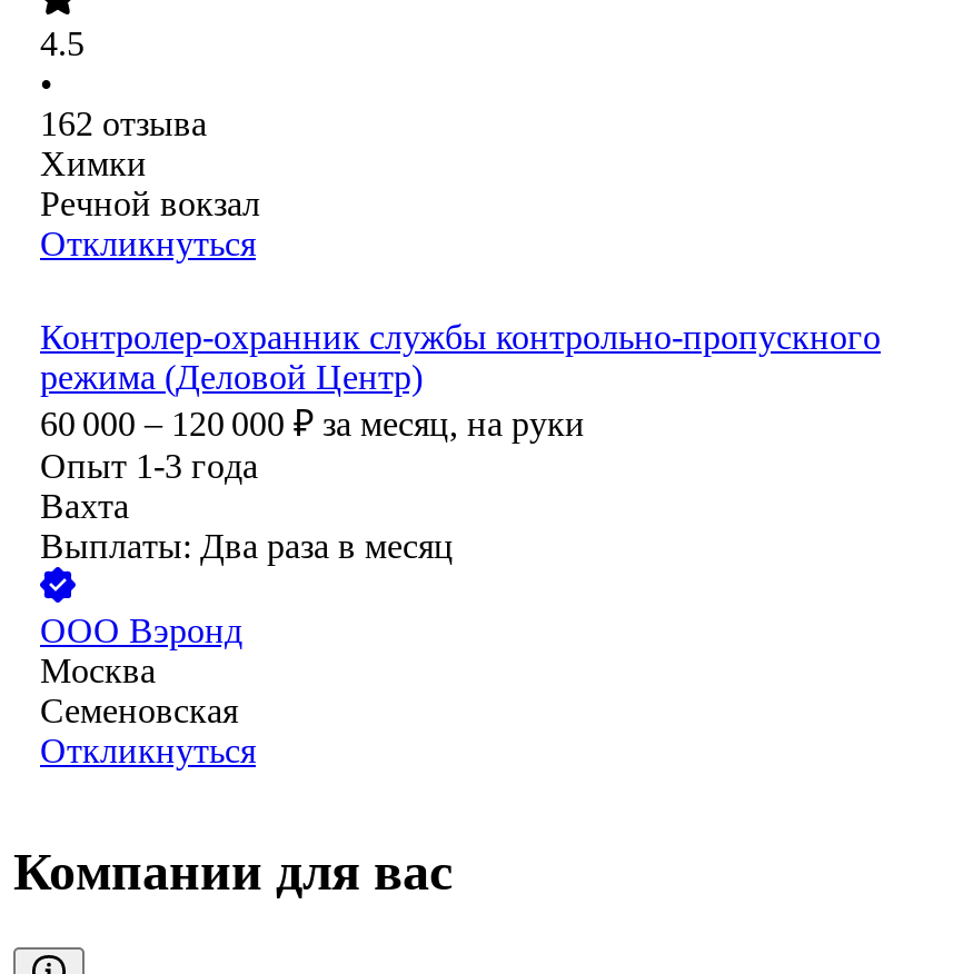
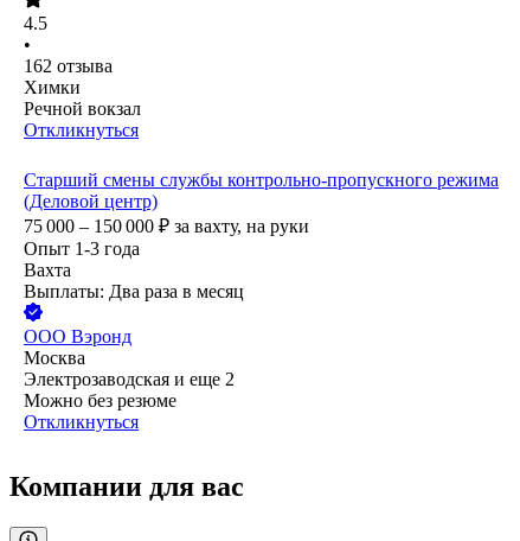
- Контролер-охранник службы контрольно-пропускного
- режима (Деловой Центр)
- 60 000 – 120 000 ₽ за месяц, на руки
+ Старший смены службы контрольно-пропускного режима
+ (Деловой центр)
+ 75 000 – 150 000 ₽ за вахту, на руки

- Семеновская
+ Электрозаводская и еще 2
+ Можно без резюме
